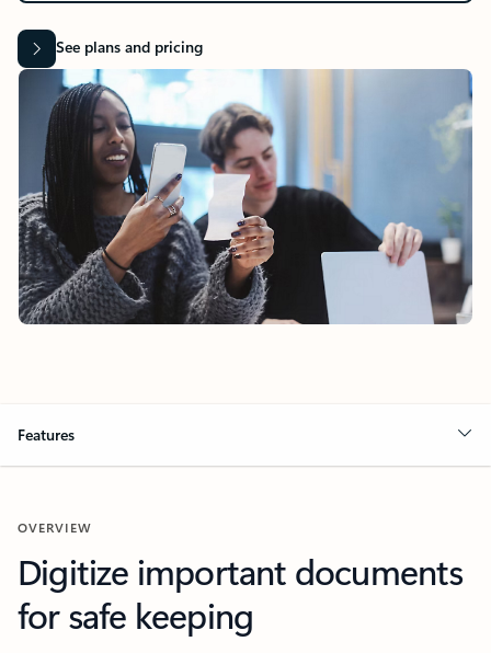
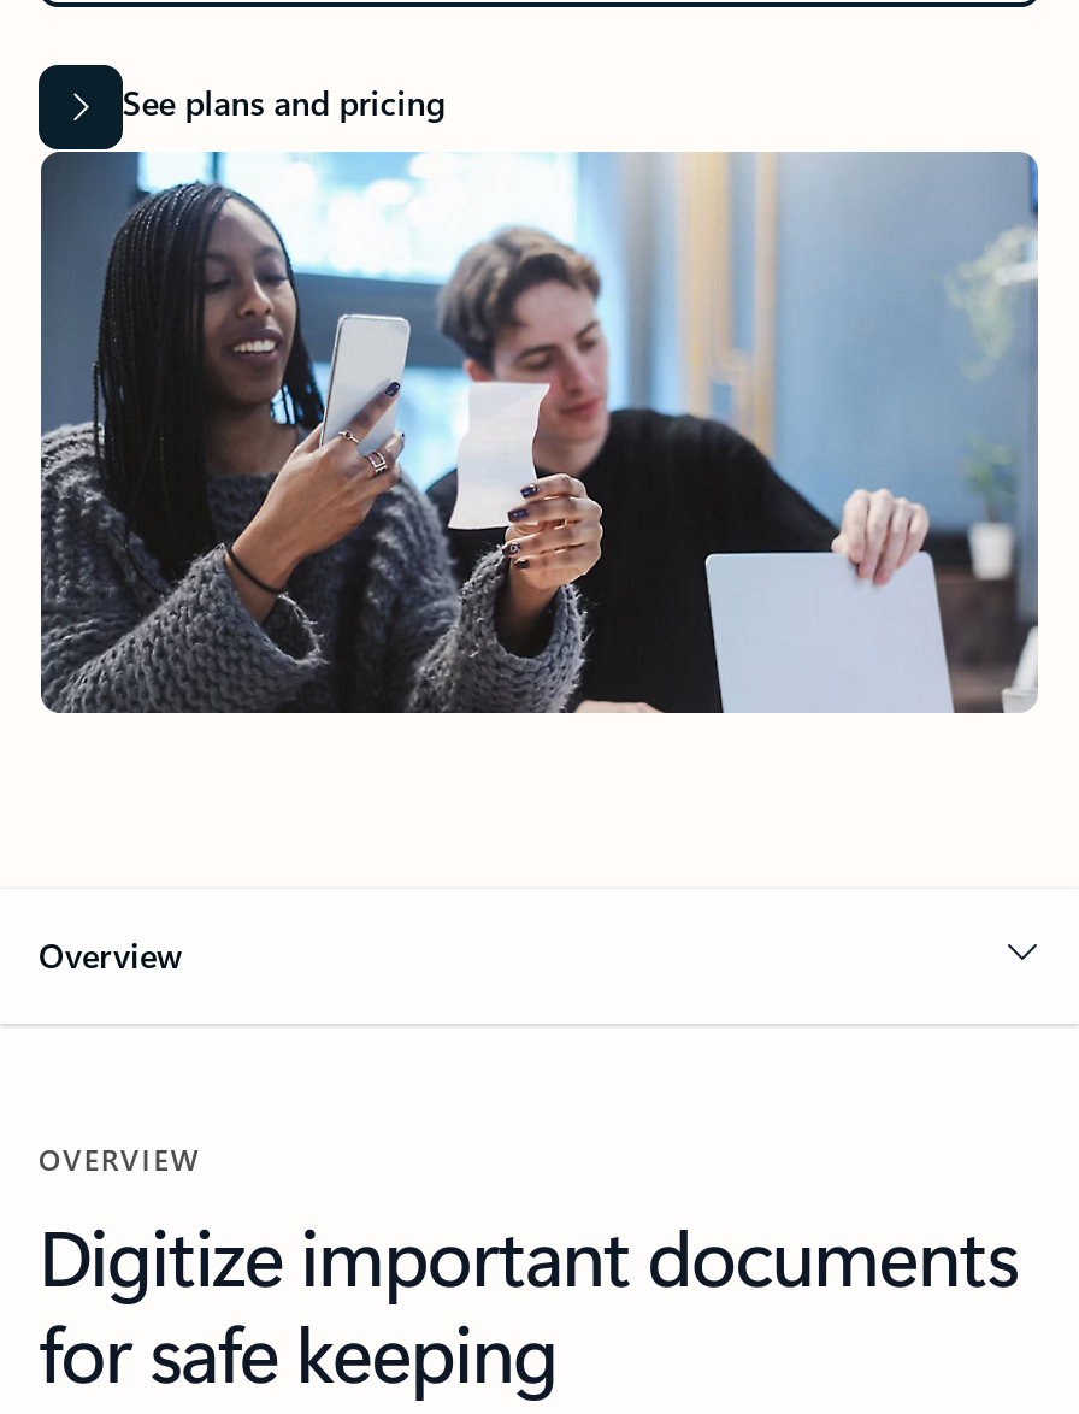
- Features
+ Overview
